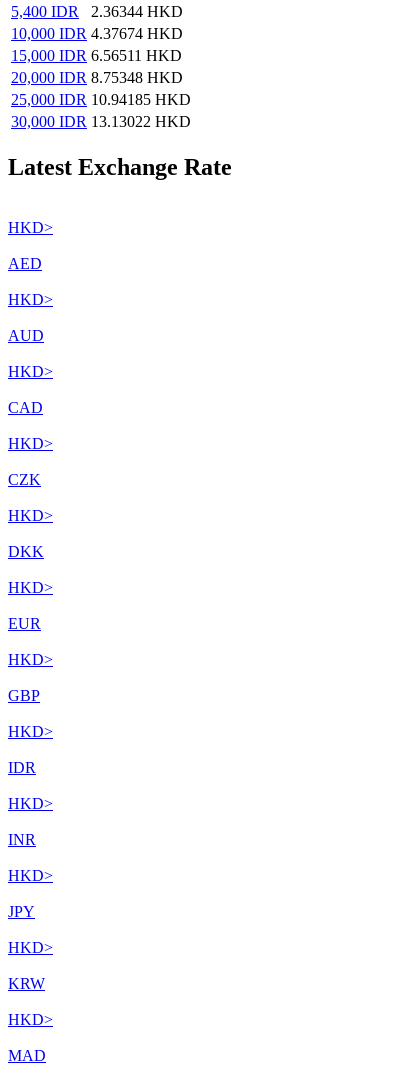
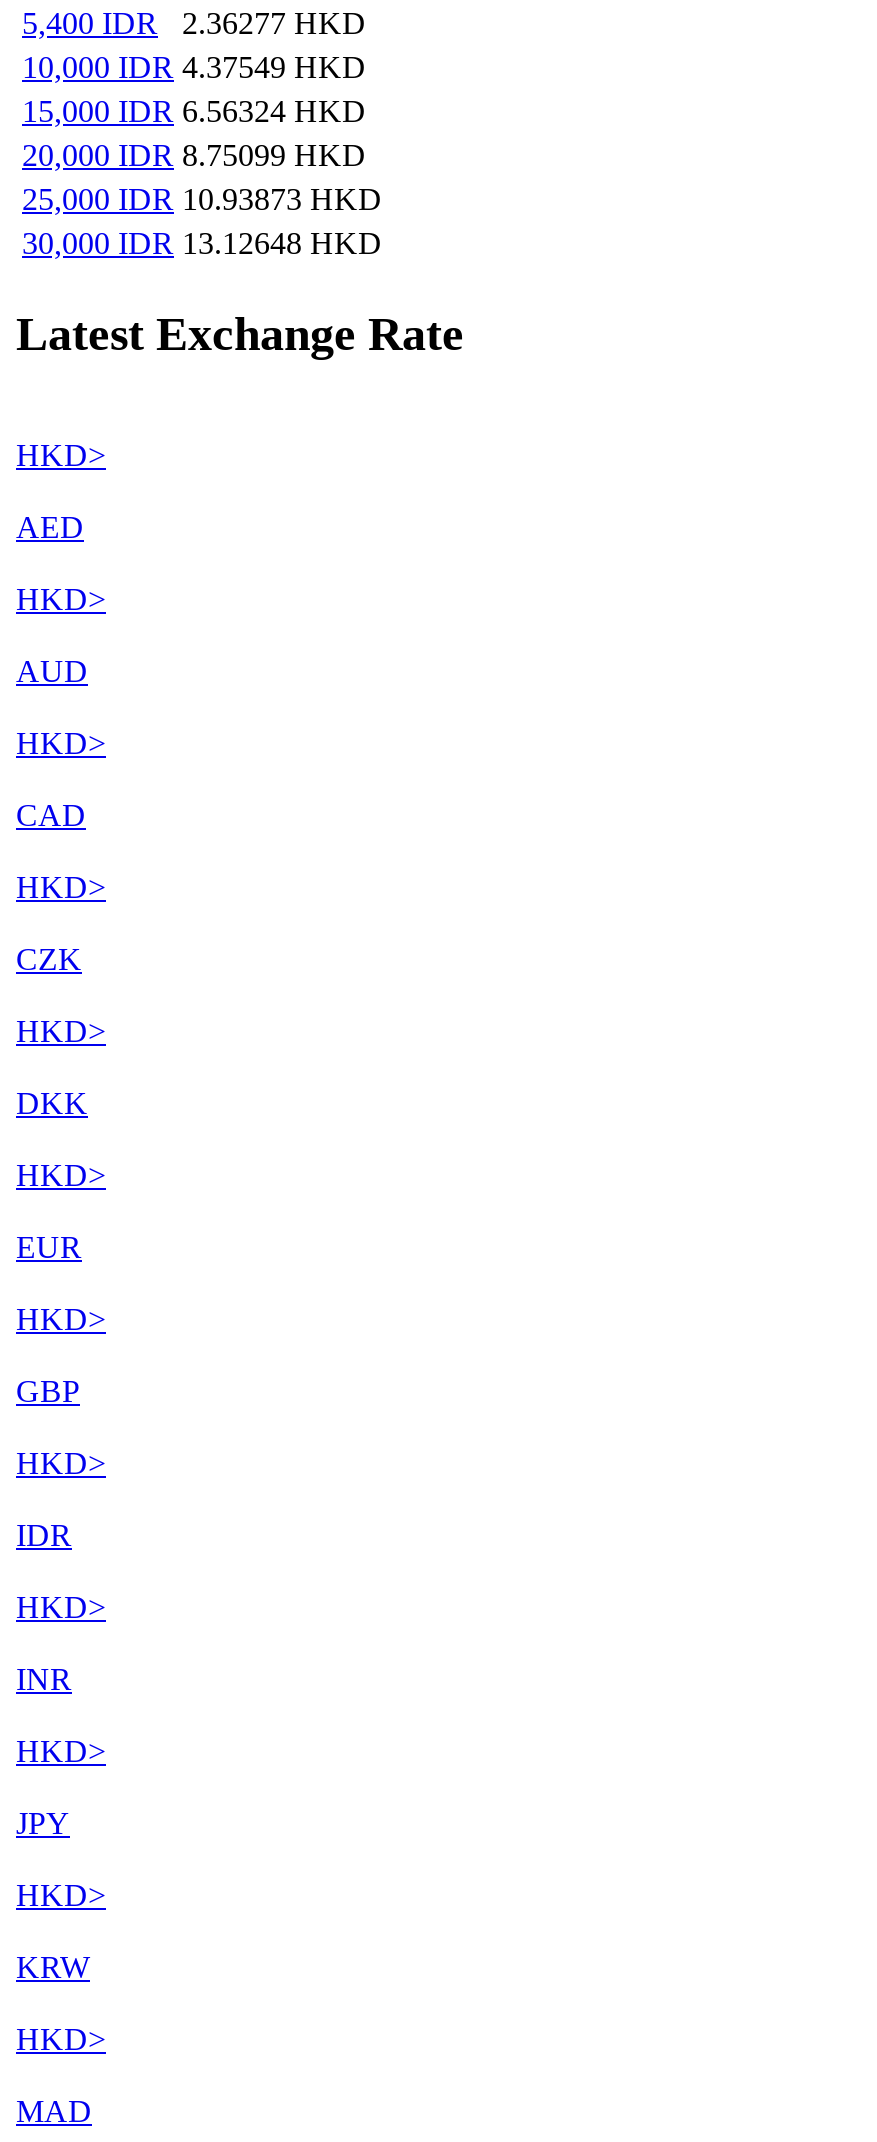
- 5,400 IDR 2.36344 HKD
+ 5,400 IDR 2.36277 HKD

- 10,000 IDR 4.37674 HKD
+ 10,000 IDR 4.37549 HKD

- 15,000 IDR 6.56511 HKD
+ 15,000 IDR 6.56324 HKD

- 20,000 IDR 8.75348 HKD
+ 20,000 IDR 8.75099 HKD

- 25,000 IDR 10.94185 HKD
+ 25,000 IDR 10.93873 HKD

- 30,000 IDR 13.13022 HKD
+ 30,000 IDR 13.12648 HKD
